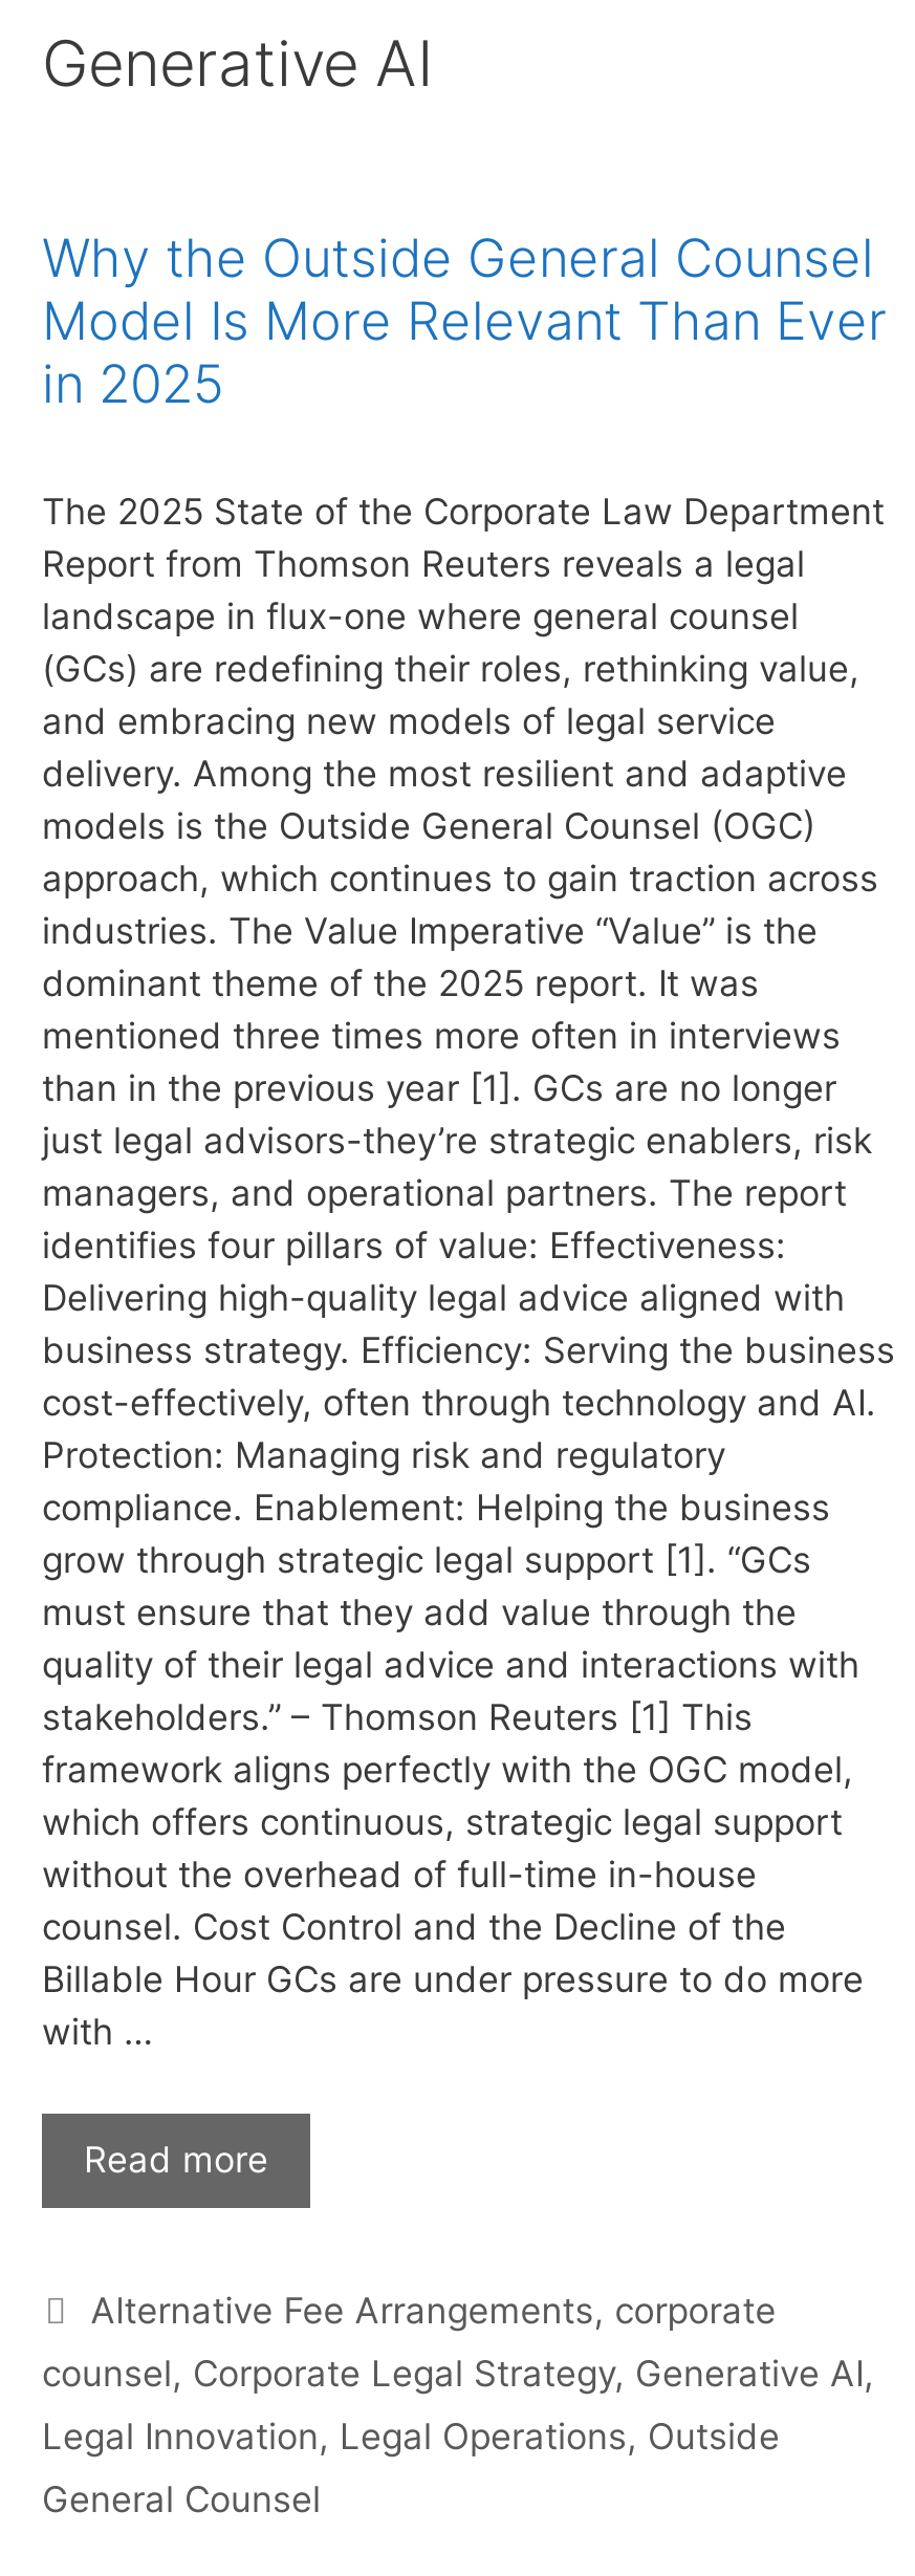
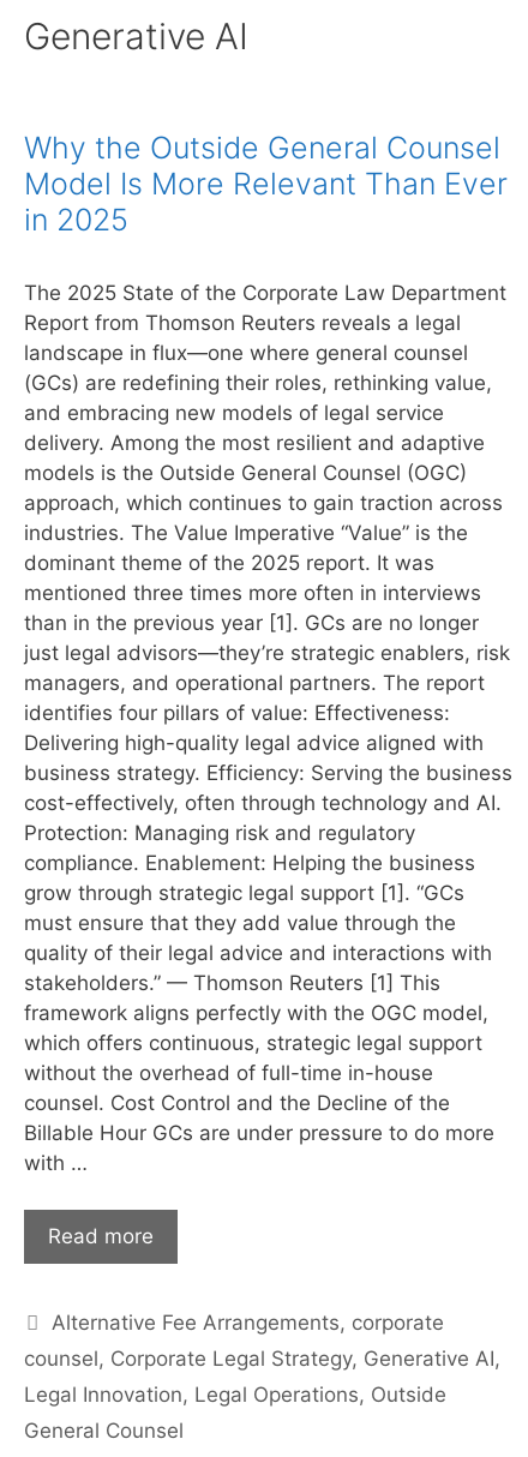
- landscape in flux-one where general counsel
+ landscape in flux—one where general counsel

- just legal advisors-they’re strategic enablers, risk
+ just legal advisors—they’re strategic enablers, risk

- stakeholders.” – Thomson Reuters [1] This
+ stakeholders.” — Thomson Reuters [1] This
